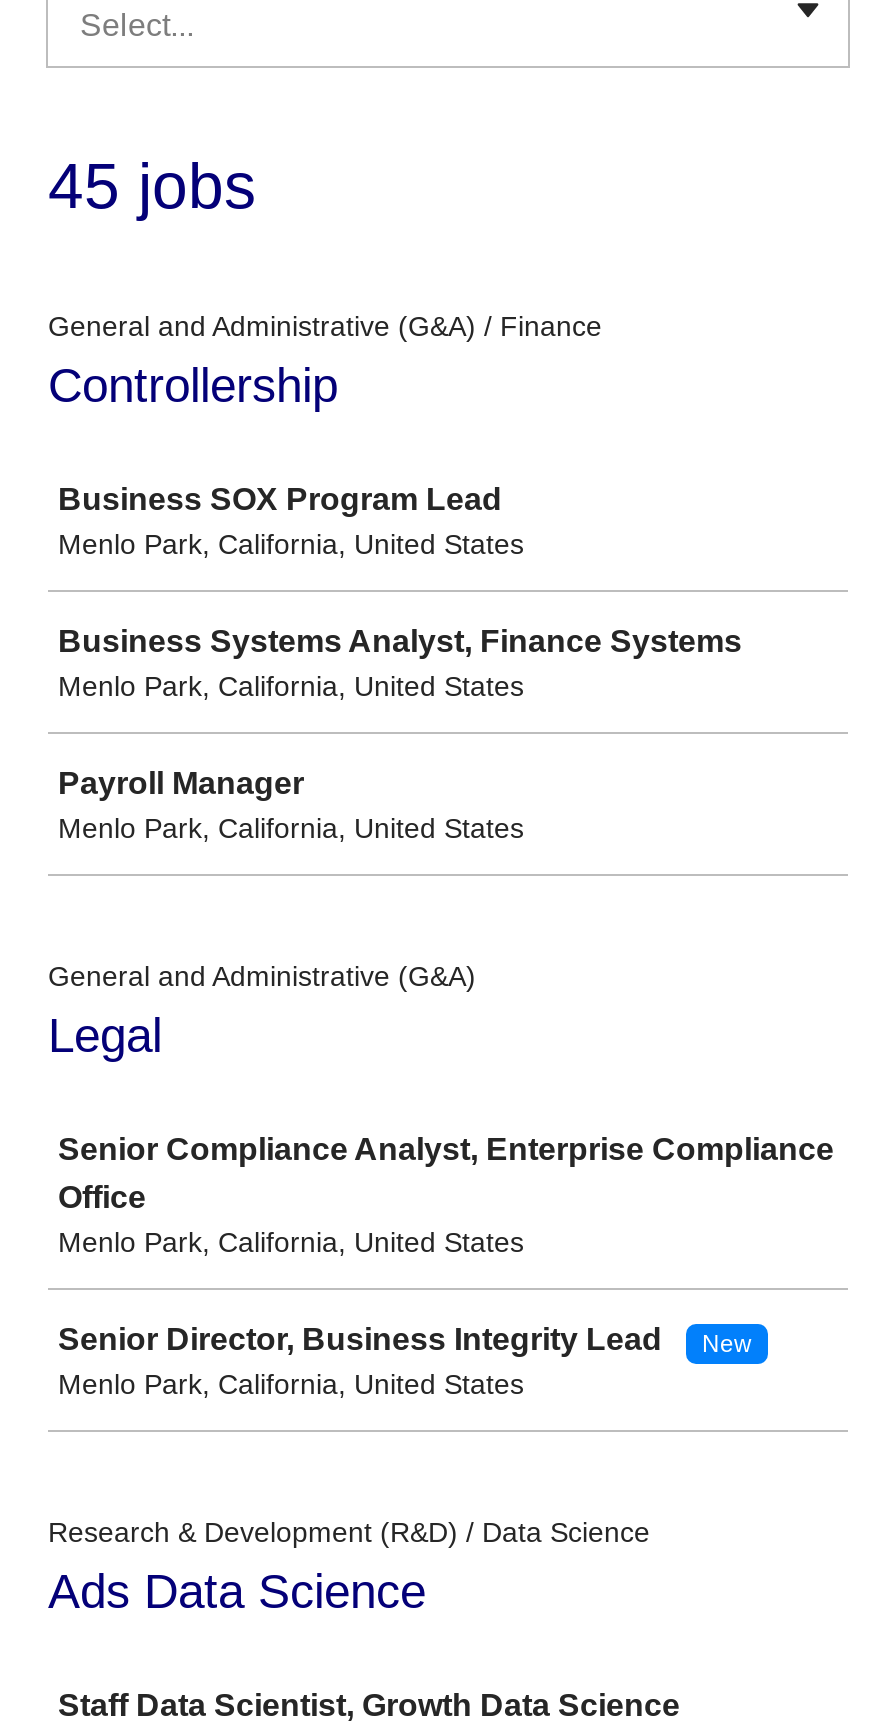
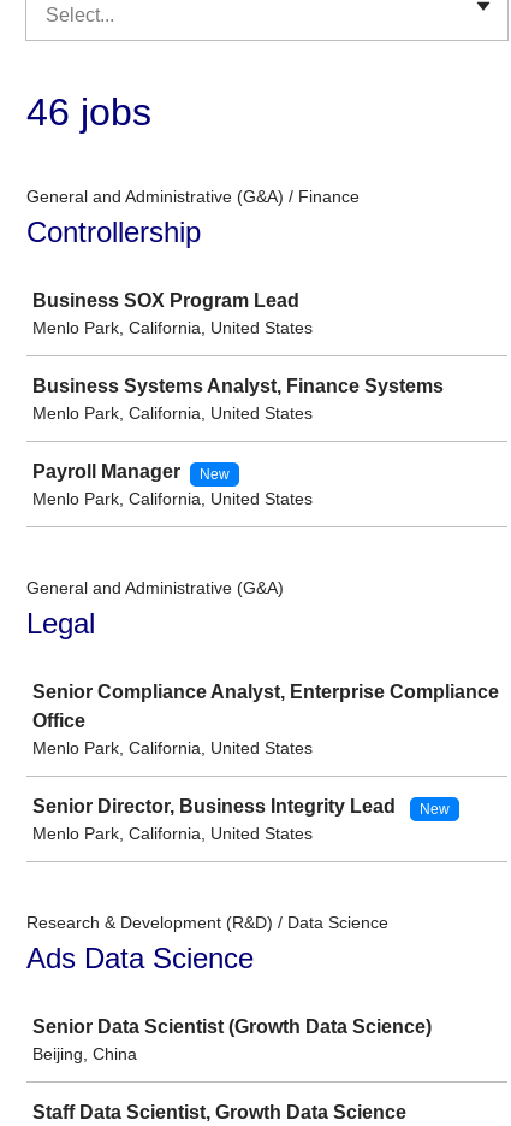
- 45 jobs
+ 46 jobs

+ New

+ Senior Data Scientist (Growth Data Science)
+ Beijing, China
